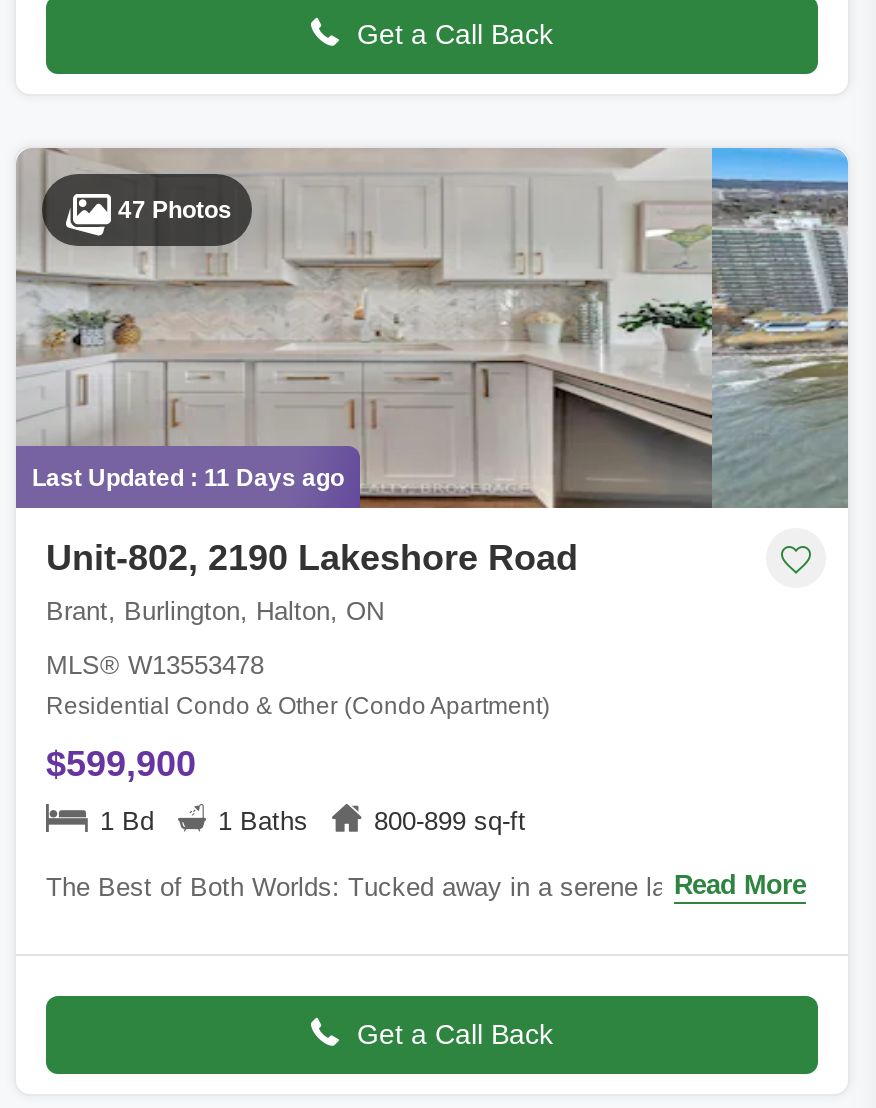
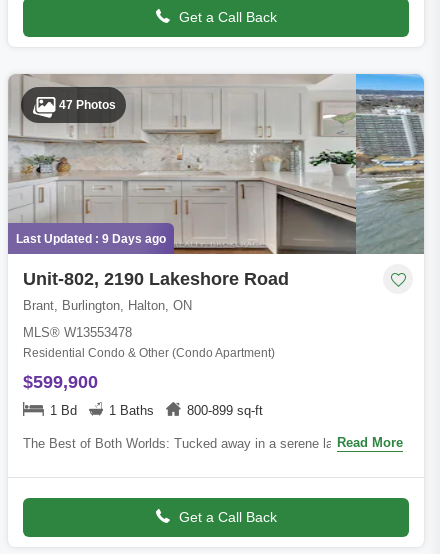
- Last Updated : 11 Days ago
+ Last Updated : 9 Days ago
